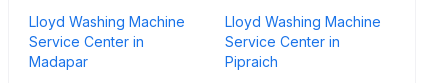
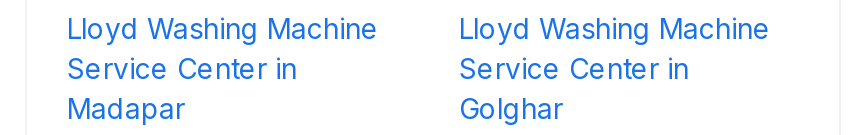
- Pipraich
+ Golghar
